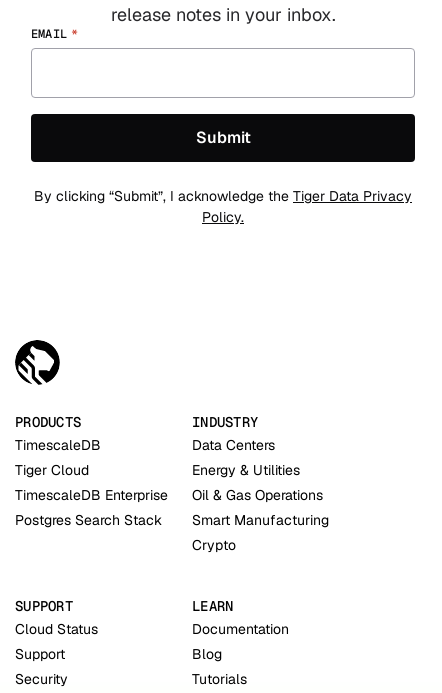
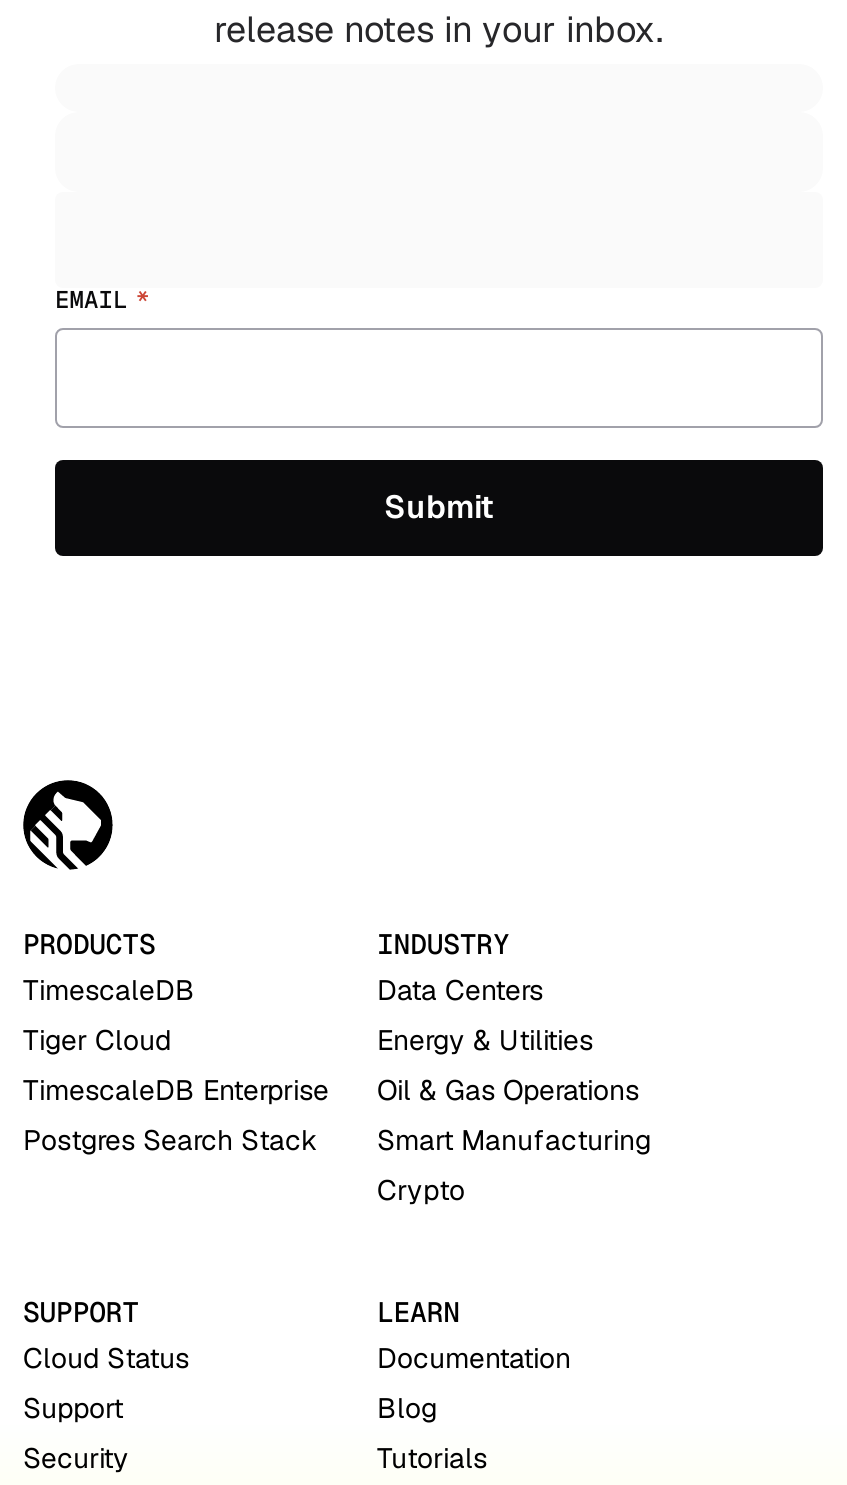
moved down: EMAIL *

- By clicking “Submit”, I acknowledge the Tiger Data Privacy
- Policy.
